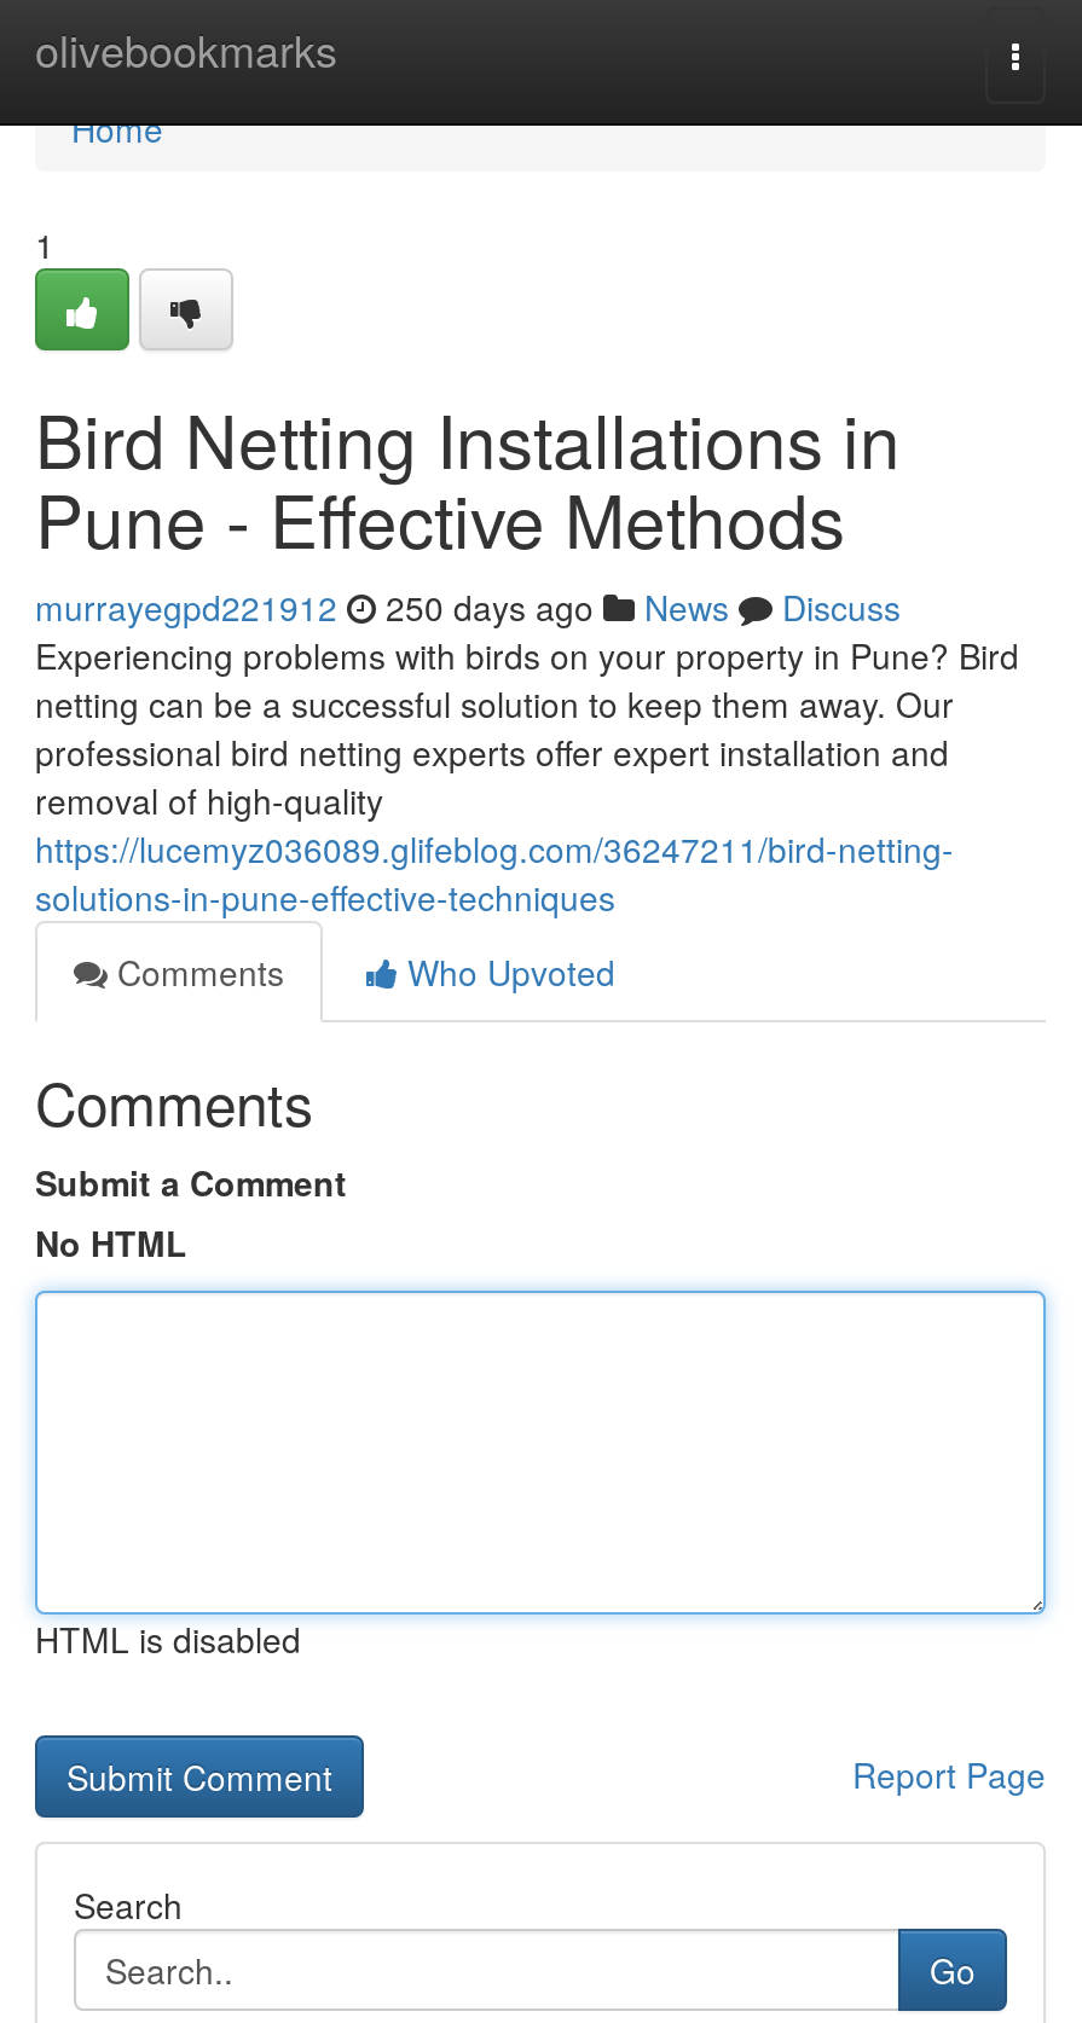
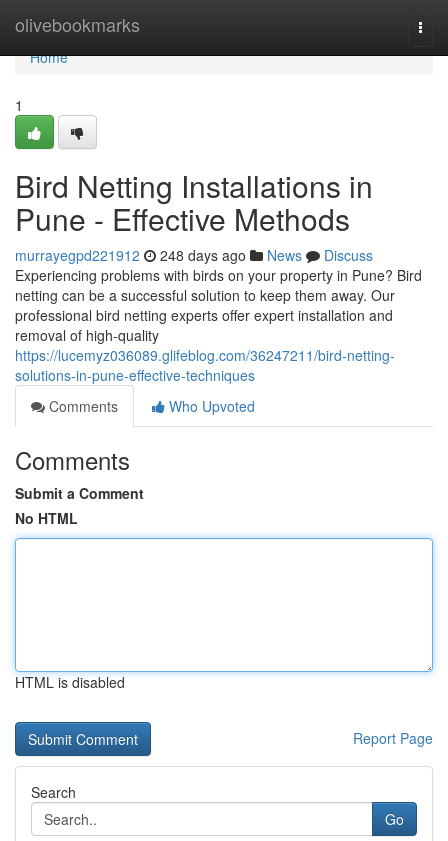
- murrayegpd221912 250 days ago News Discuss
+ murrayegpd221912 248 days ago News Discuss
